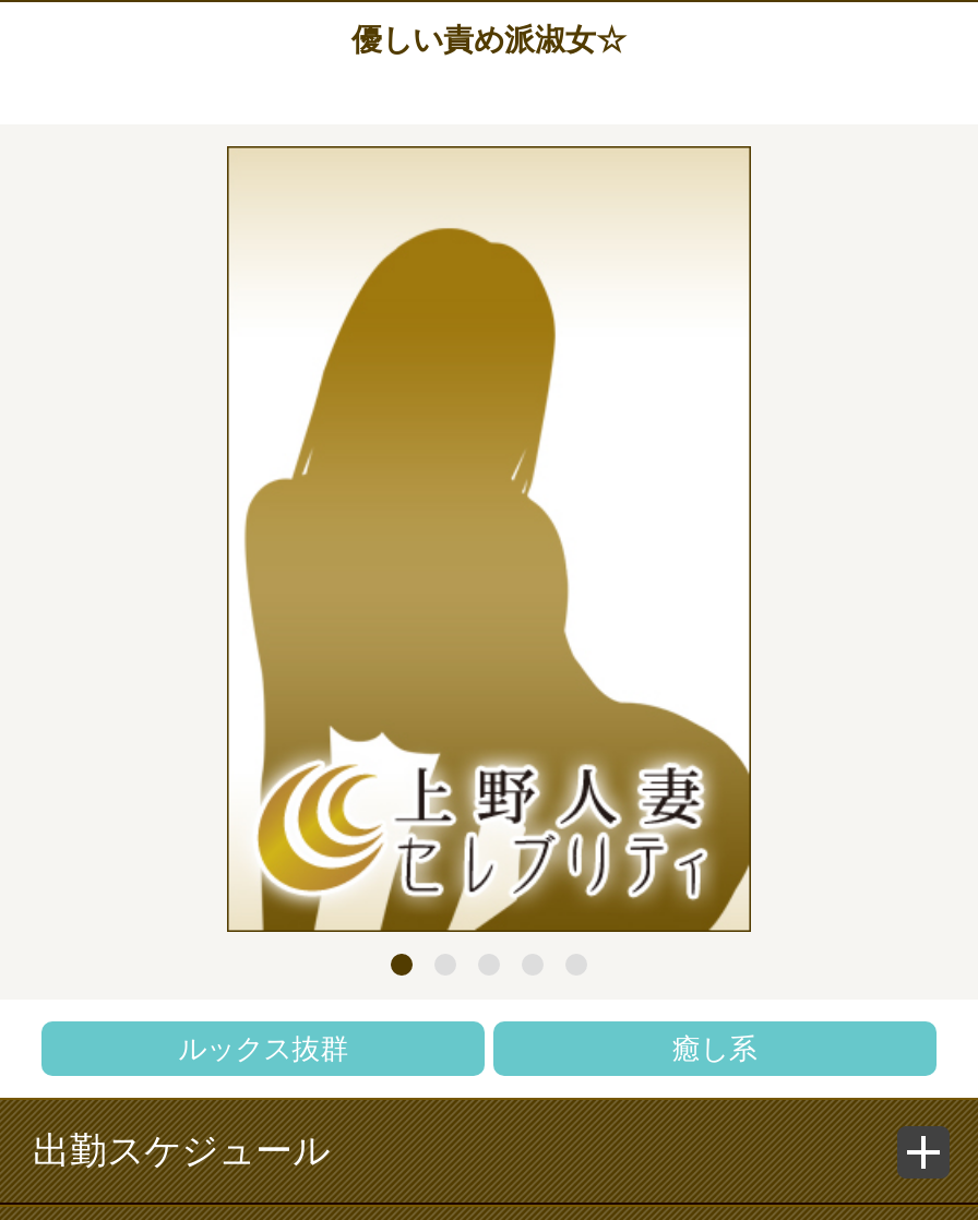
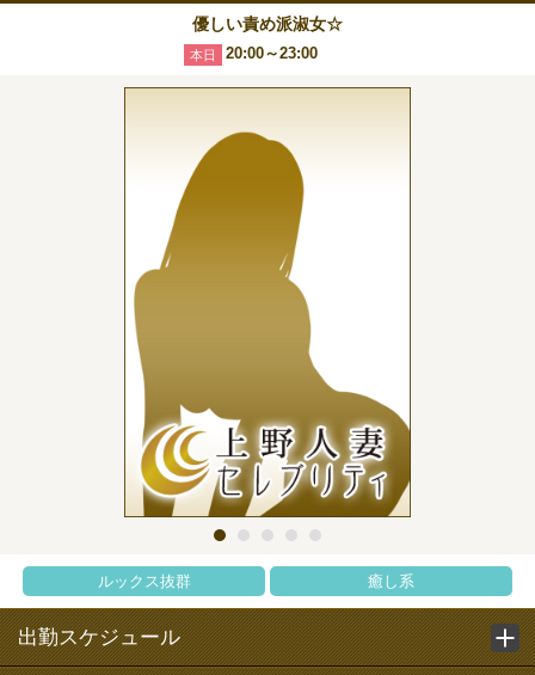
+ 本日
+ 20:00～23:00
